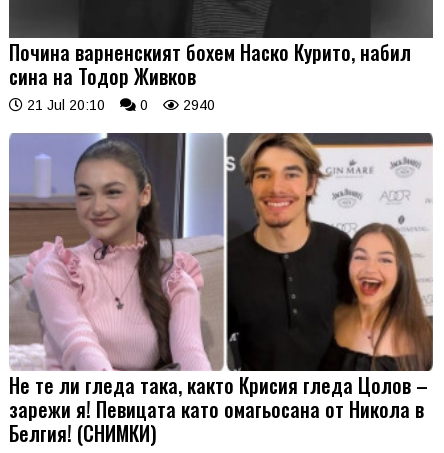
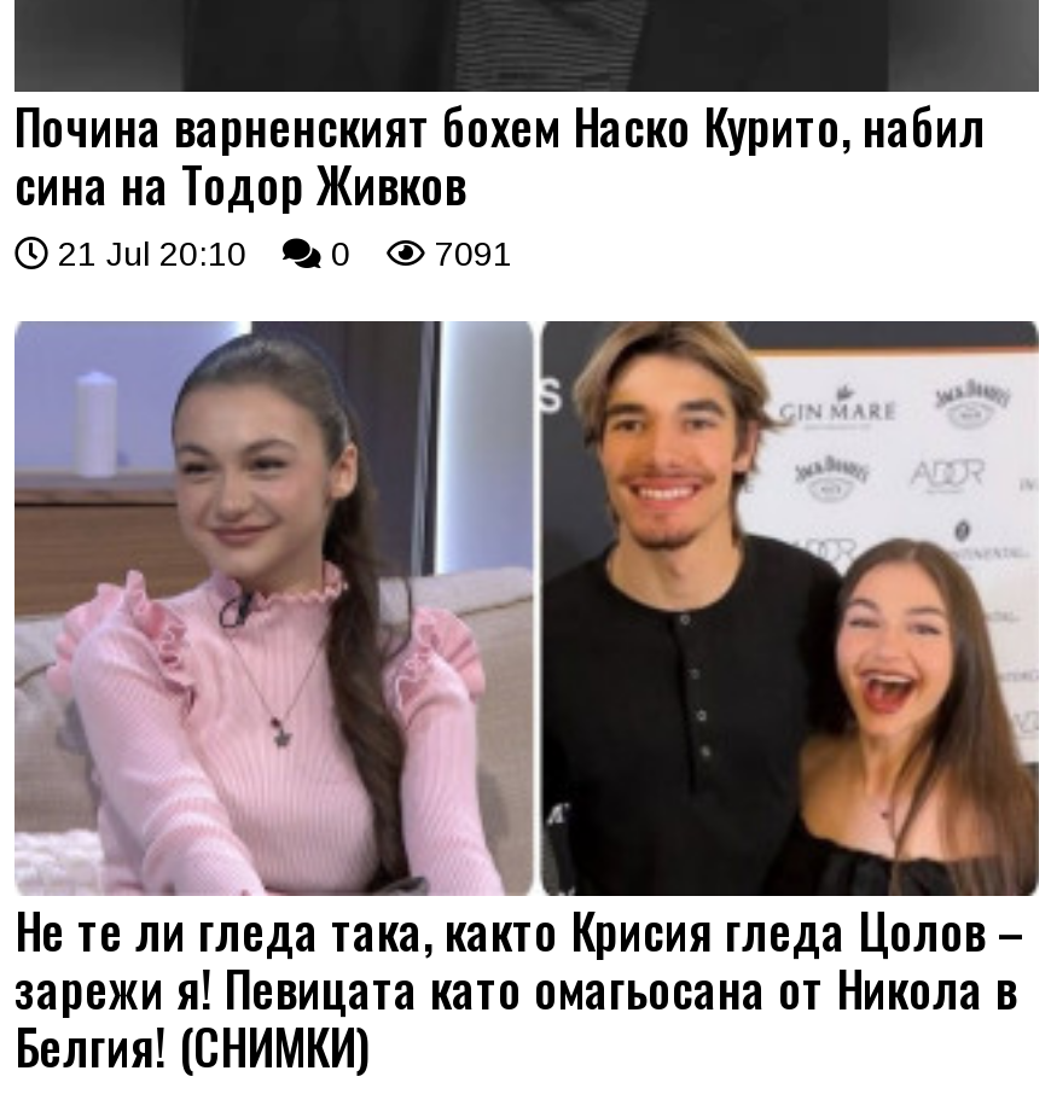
- 21 Jul 20:10 0 2940
+ 21 Jul 20:10 0 7091
